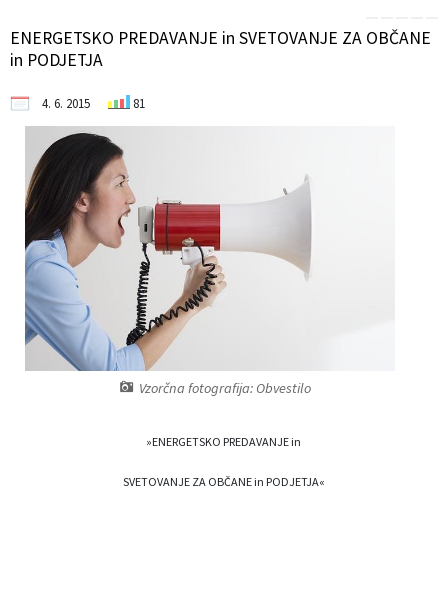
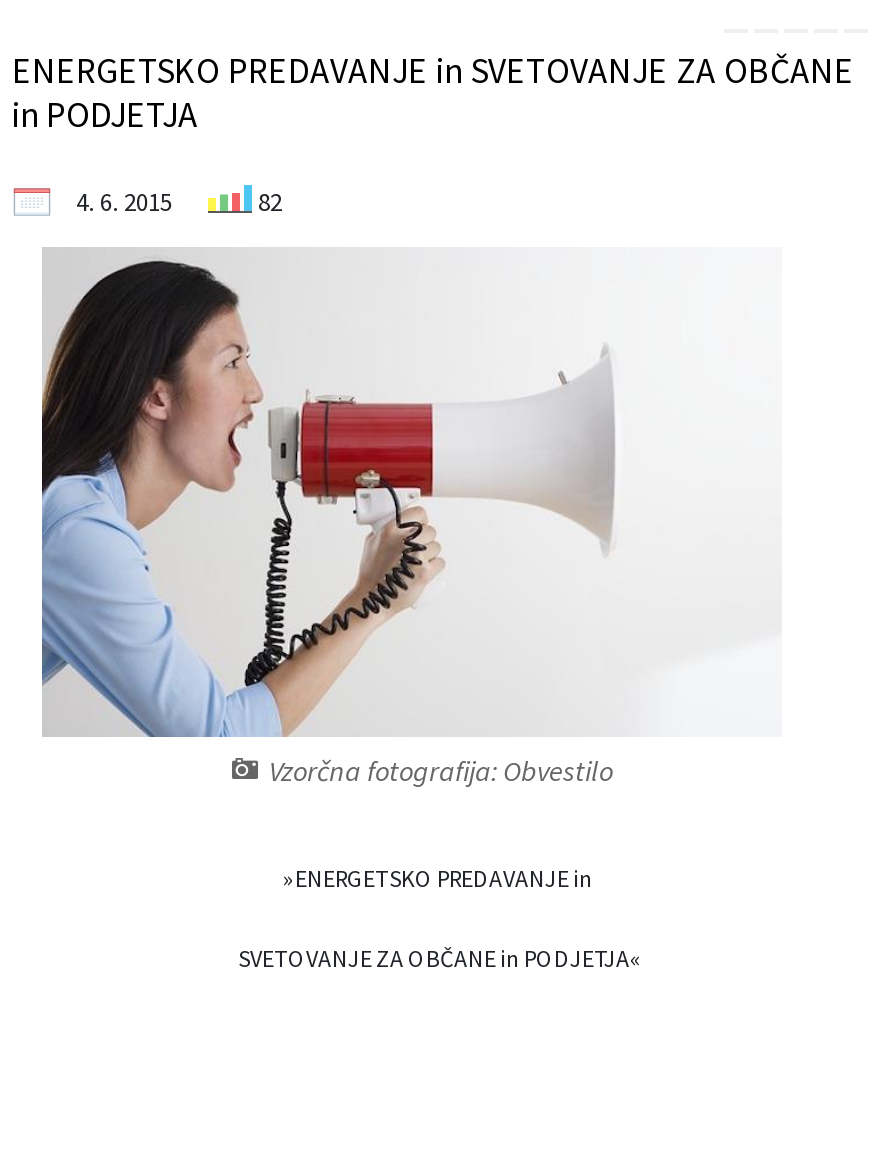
- 81
+ 82
